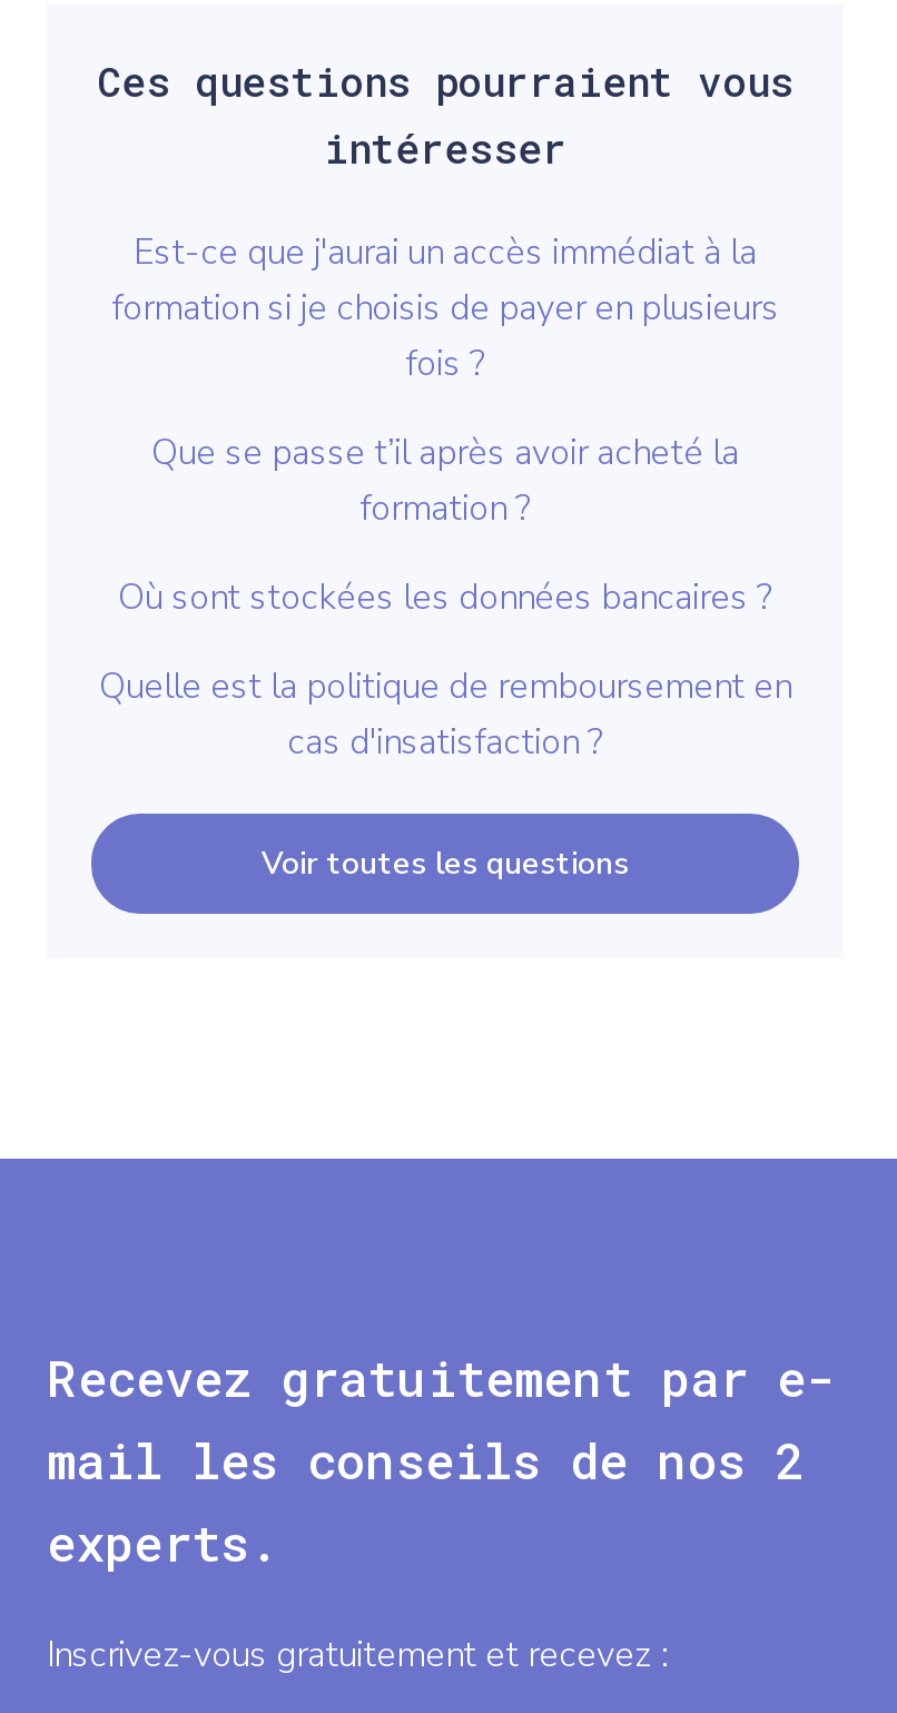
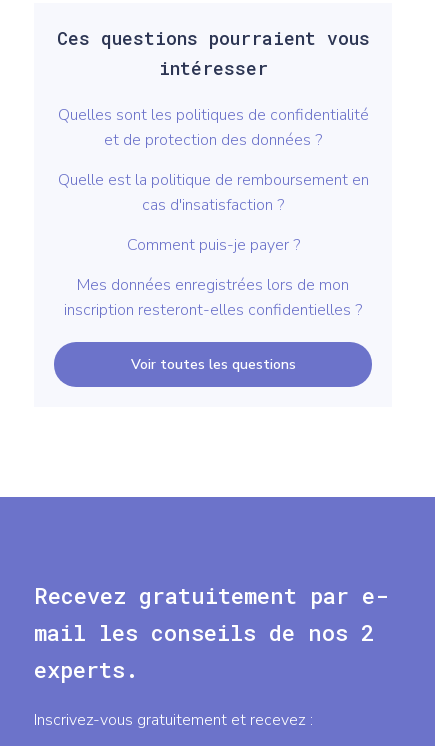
- Est-ce que j'aurai un accès immédiat à la
- formation si je choisis de payer en plusieurs
- fois ?
- Que se passe t’il après avoir acheté la
- formation ?
- Où sont stockées les données bancaires ?
+ Quelles sont les politiques de confidentialité
+ et de protection des données ?

moved up: Quelle est la politique de remboursement en | cas d'insatisfaction ?

+ Comment puis-je payer ?
+ Mes données enregistrées lors de mon
+ inscription resteront-elles confidentielles ?
